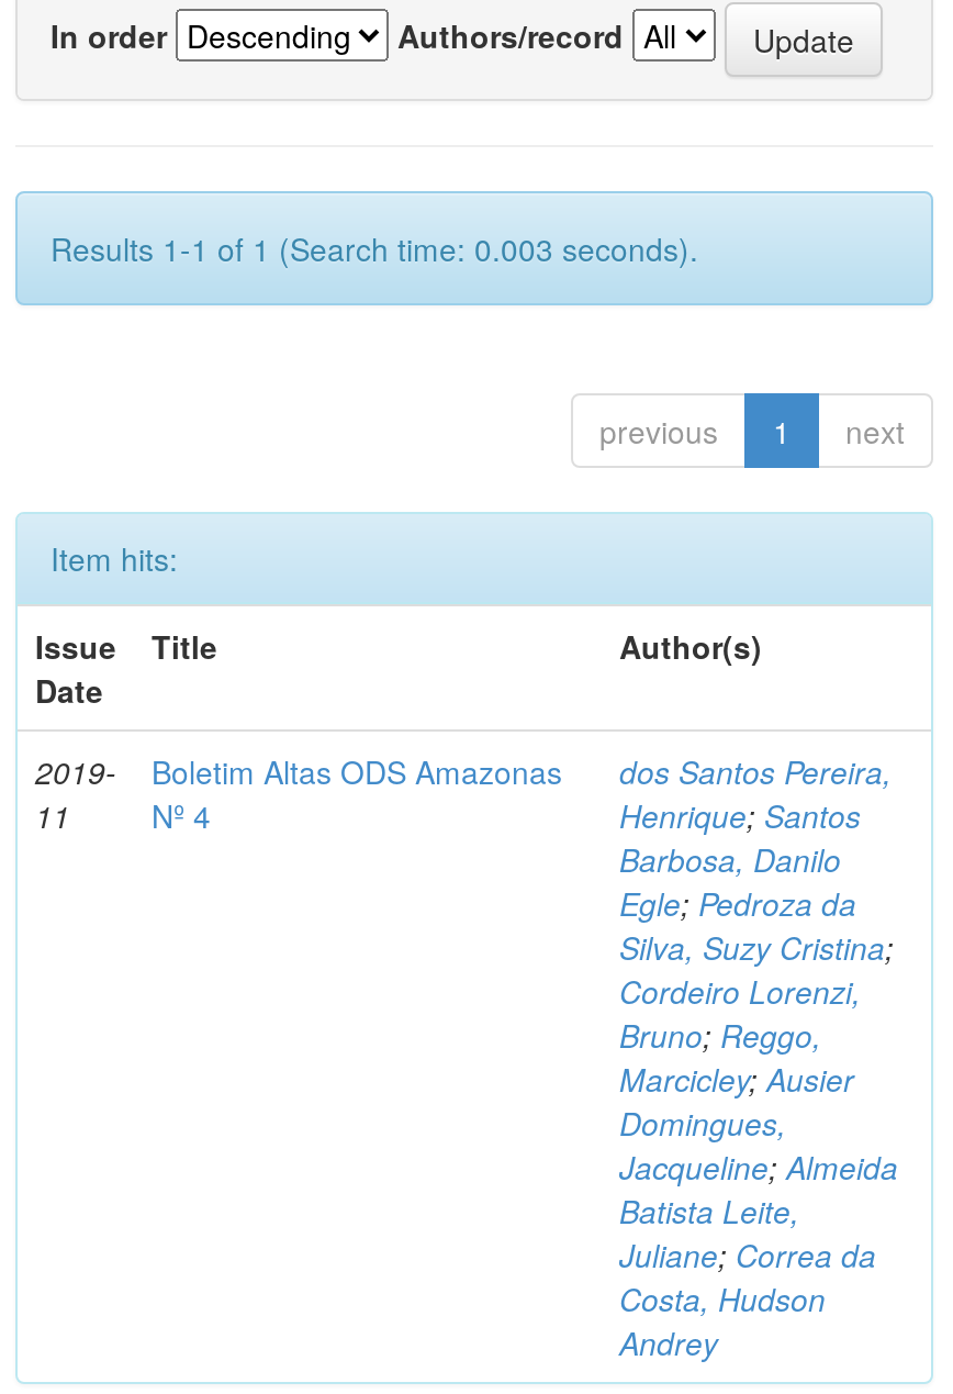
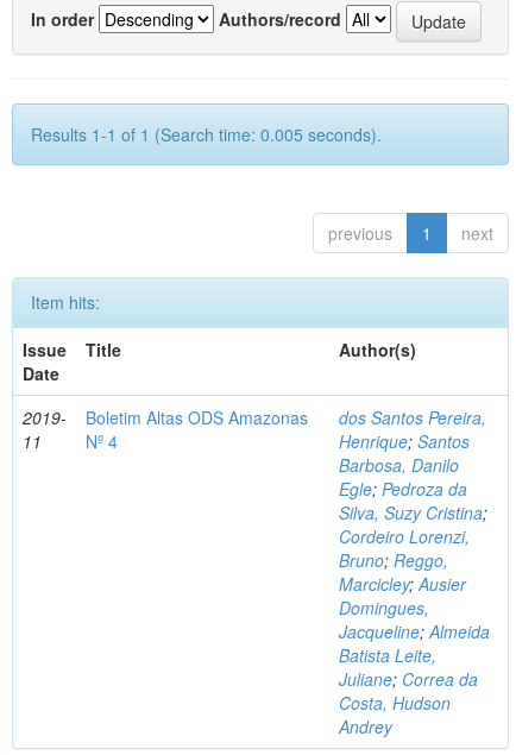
- Results 1-1 of 1 (Search time: 0.003 seconds).
+ Results 1-1 of 1 (Search time: 0.005 seconds).
